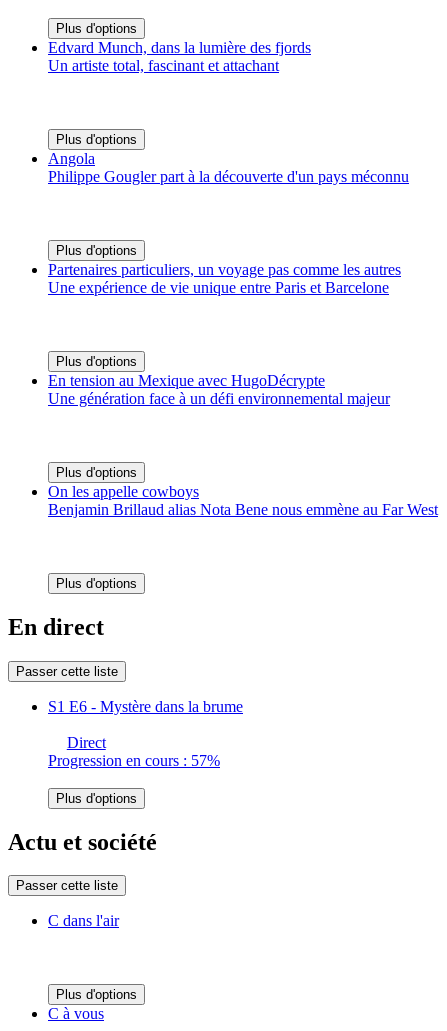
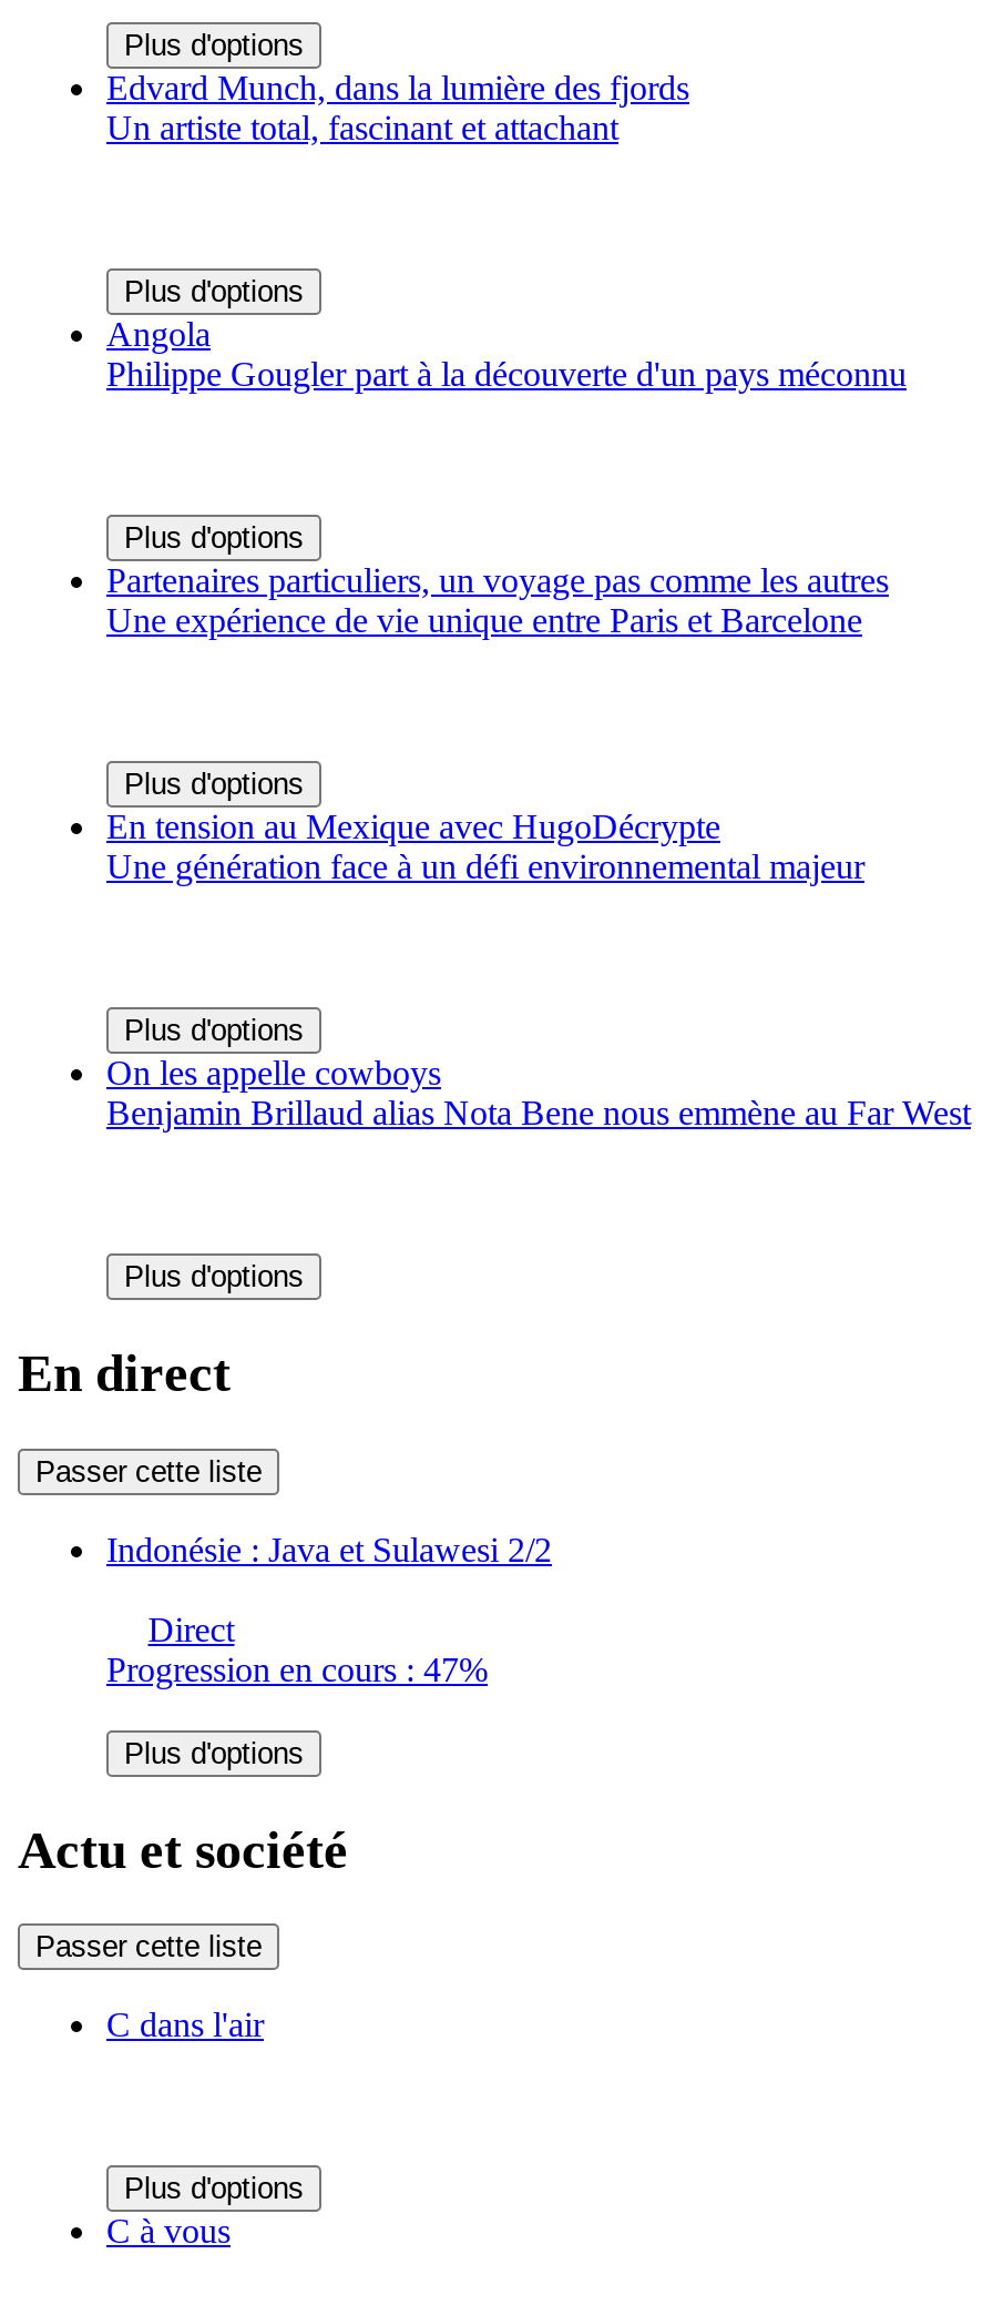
- S1 E6 - Mystère dans la brume
+ Indonésie : Java et Sulawesi 2/2

- Progression en cours : 57%
+ Progression en cours : 47%
